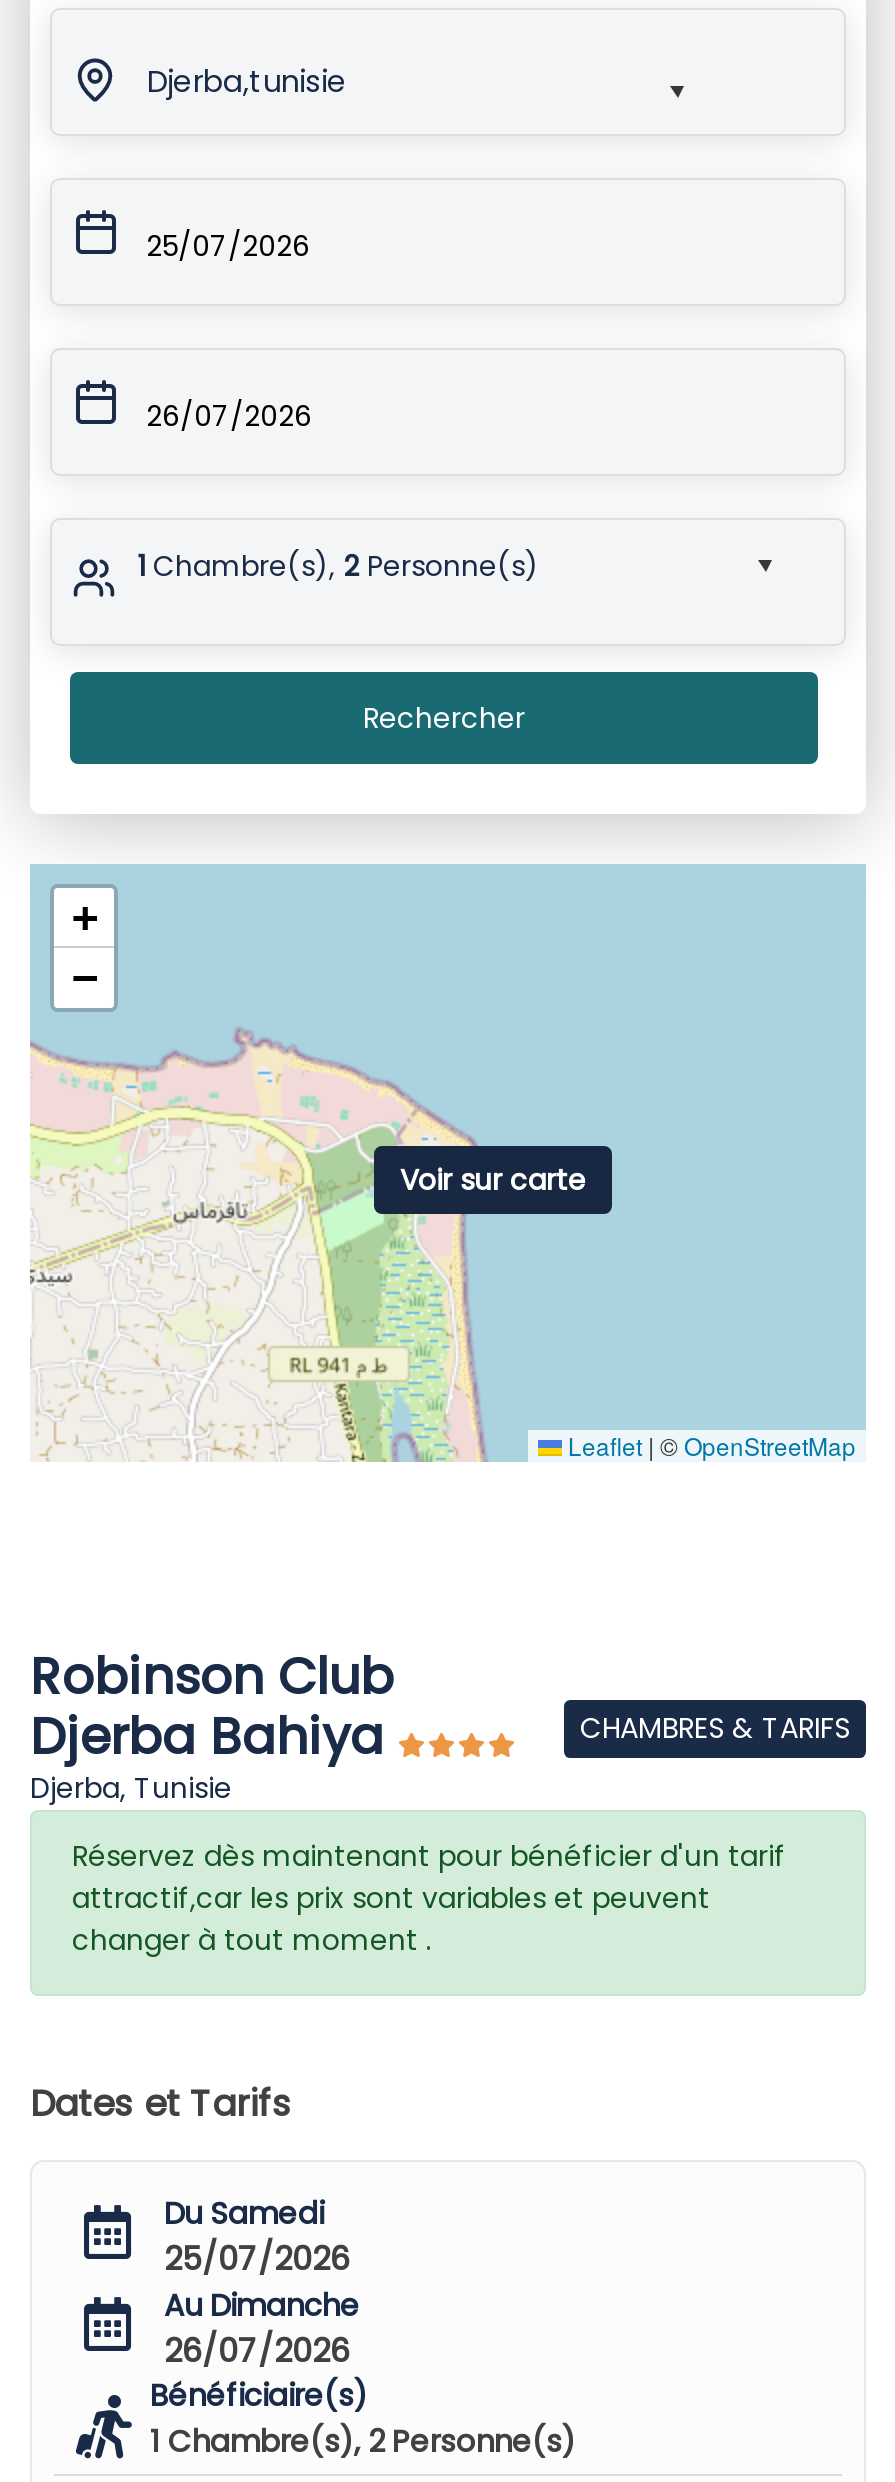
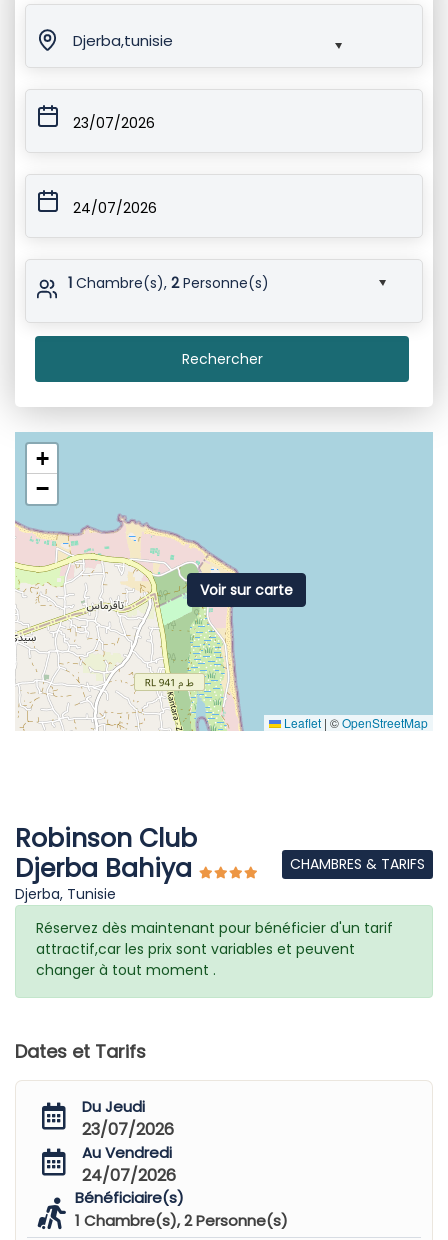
- 25/07/2026
+ 23/07/2026

- 26/07/2026
+ 24/07/2026

- Du Samedi
+ Du Jeudi

- 25/07/2026
+ 23/07/2026

- Au Dimanche
+ Au Vendredi

- 26/07/2026
+ 24/07/2026
